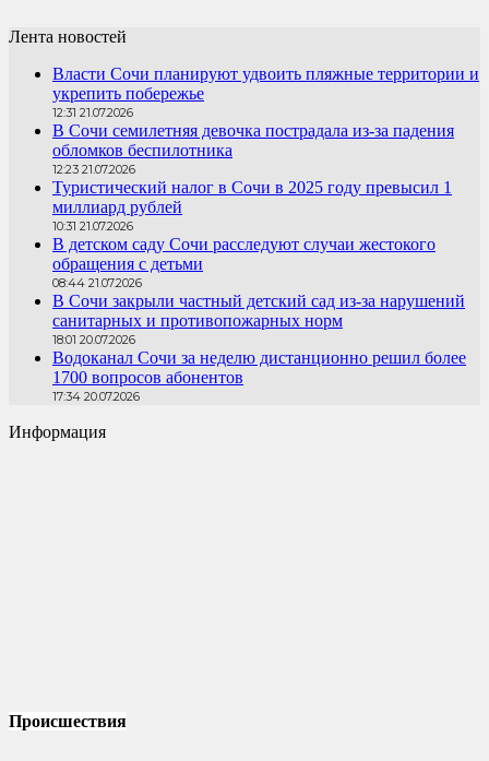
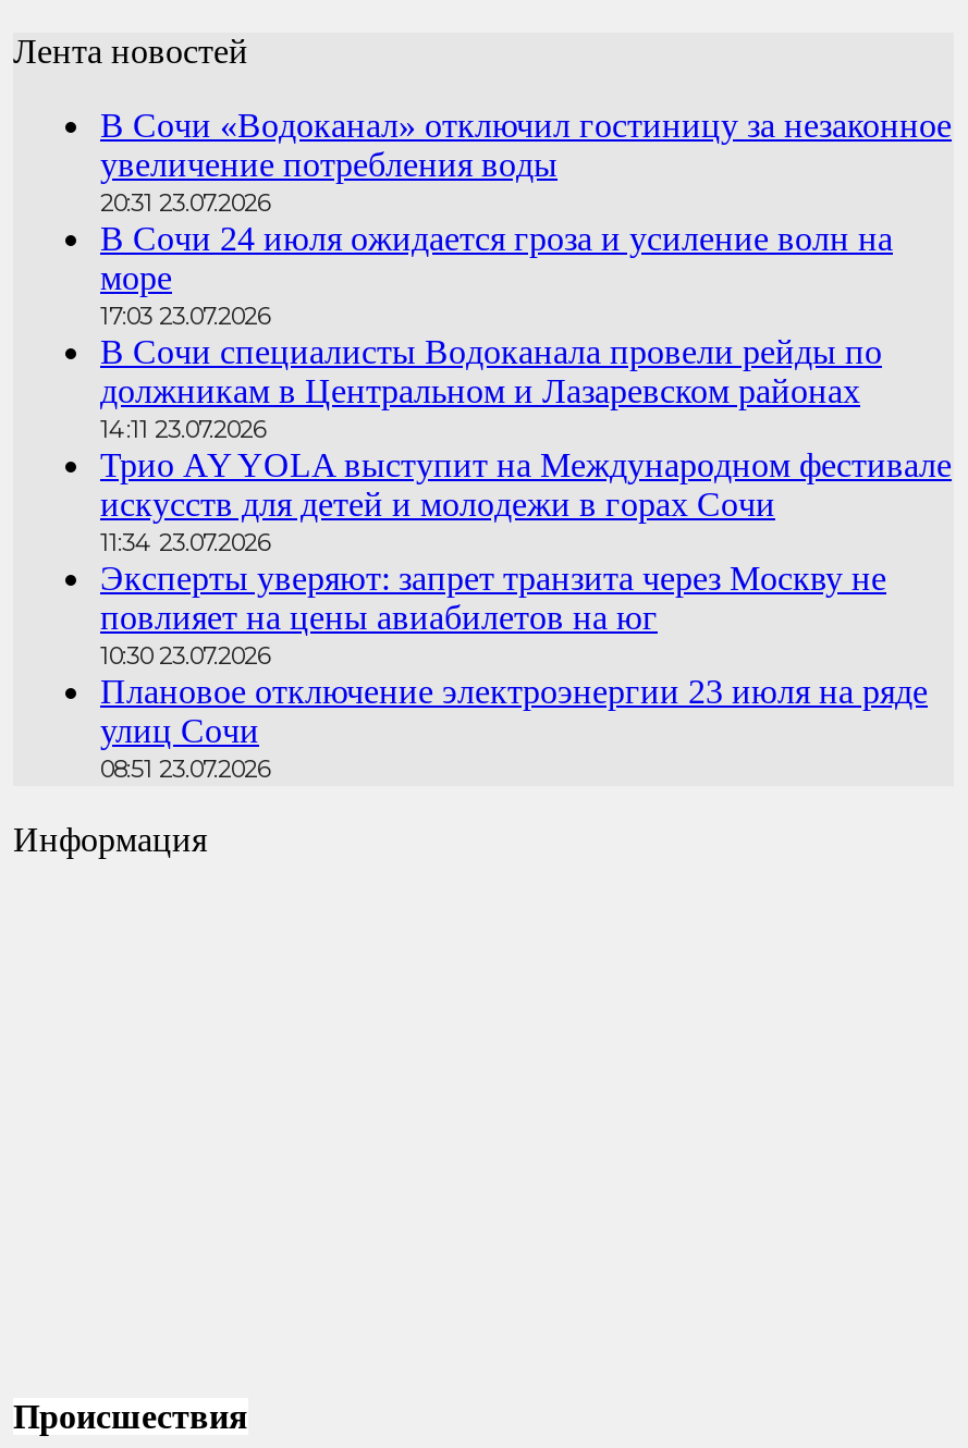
- Власти Сочи планируют удвоить пляжные территории и
- укрепить побережье
- 12:31 21.07.2026
- В Сочи семилетняя девочка пострадала из-за падения
- обломков беспилотника
- 12:23 21.07.2026
- Туристический налог в Сочи в 2025 году превысил 1
- миллиард рублей
- 10:31 21.07.2026
- В детском саду Сочи расследуют случаи жестокого
- обращения с детьми
- 08:44 21.07.2026
- В Сочи закрыли частный детский сад из-за нарушений
- санитарных и противопожарных норм
- 18:01 20.07.2026
- Водоканал Сочи за неделю дистанционно решил более
- 1700 вопросов абонентов
- 17:34 20.07.2026
+ В Сочи «Водоканал» отключил гостиницу за незаконное
+ увеличение потребления воды
+ 20:31 23.07.2026
+ В Сочи 24 июля ожидается гроза и усиление волн на
+ море
+ 17:03 23.07.2026
+ В Сочи специалисты Водоканала провели рейды по
+ должникам в Центральном и Лазаревском районах
+ 14:11 23.07.2026
+ Трио AY YOLA выступит на Международном фестивале
+ искусств для детей и молодежи в горах Сочи
+ 11:34 23.07.2026
+ Эксперты уверяют: запрет транзита через Москву не
+ повлияет на цены авиабилетов на юг
+ 10:30 23.07.2026
+ Плановое отключение электроэнергии 23 июля на ряде
+ улиц Сочи
+ 08:51 23.07.2026
